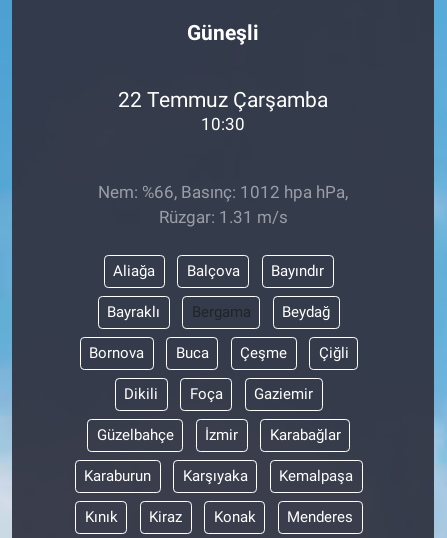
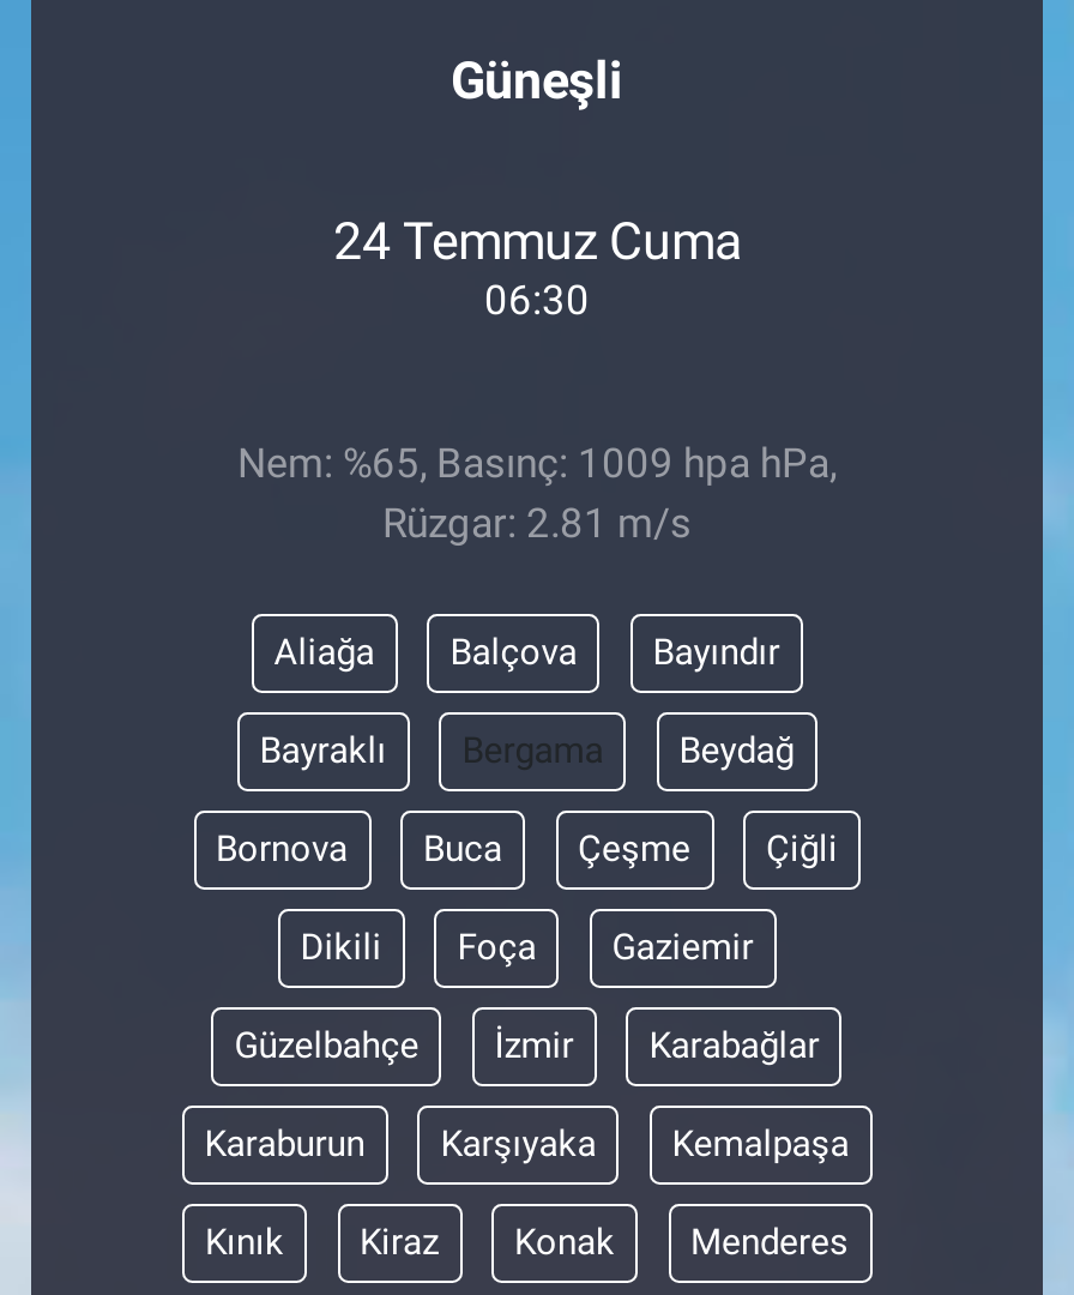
- 22 Temmuz Çarşamba
+ 24 Temmuz Cuma

- 10:30
+ 06:30

- Nem: %66, Basınç: 1012 hpa hPa,
+ Nem: %65, Basınç: 1009 hpa hPa,

- Rüzgar: 1.31 m/s
+ Rüzgar: 2.81 m/s
